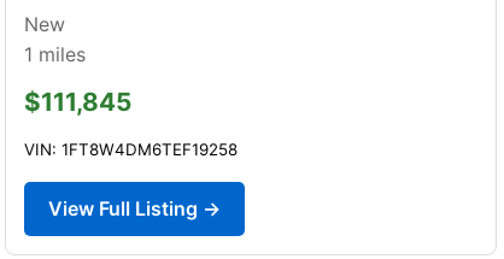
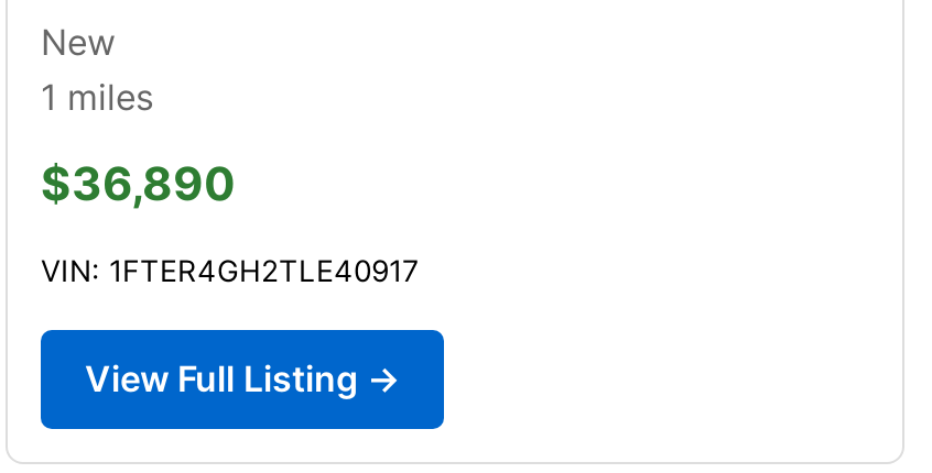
- $111,845
+ $36,890

- VIN: 1FT8W4DM6TEF19258
+ VIN: 1FTER4GH2TLE40917
